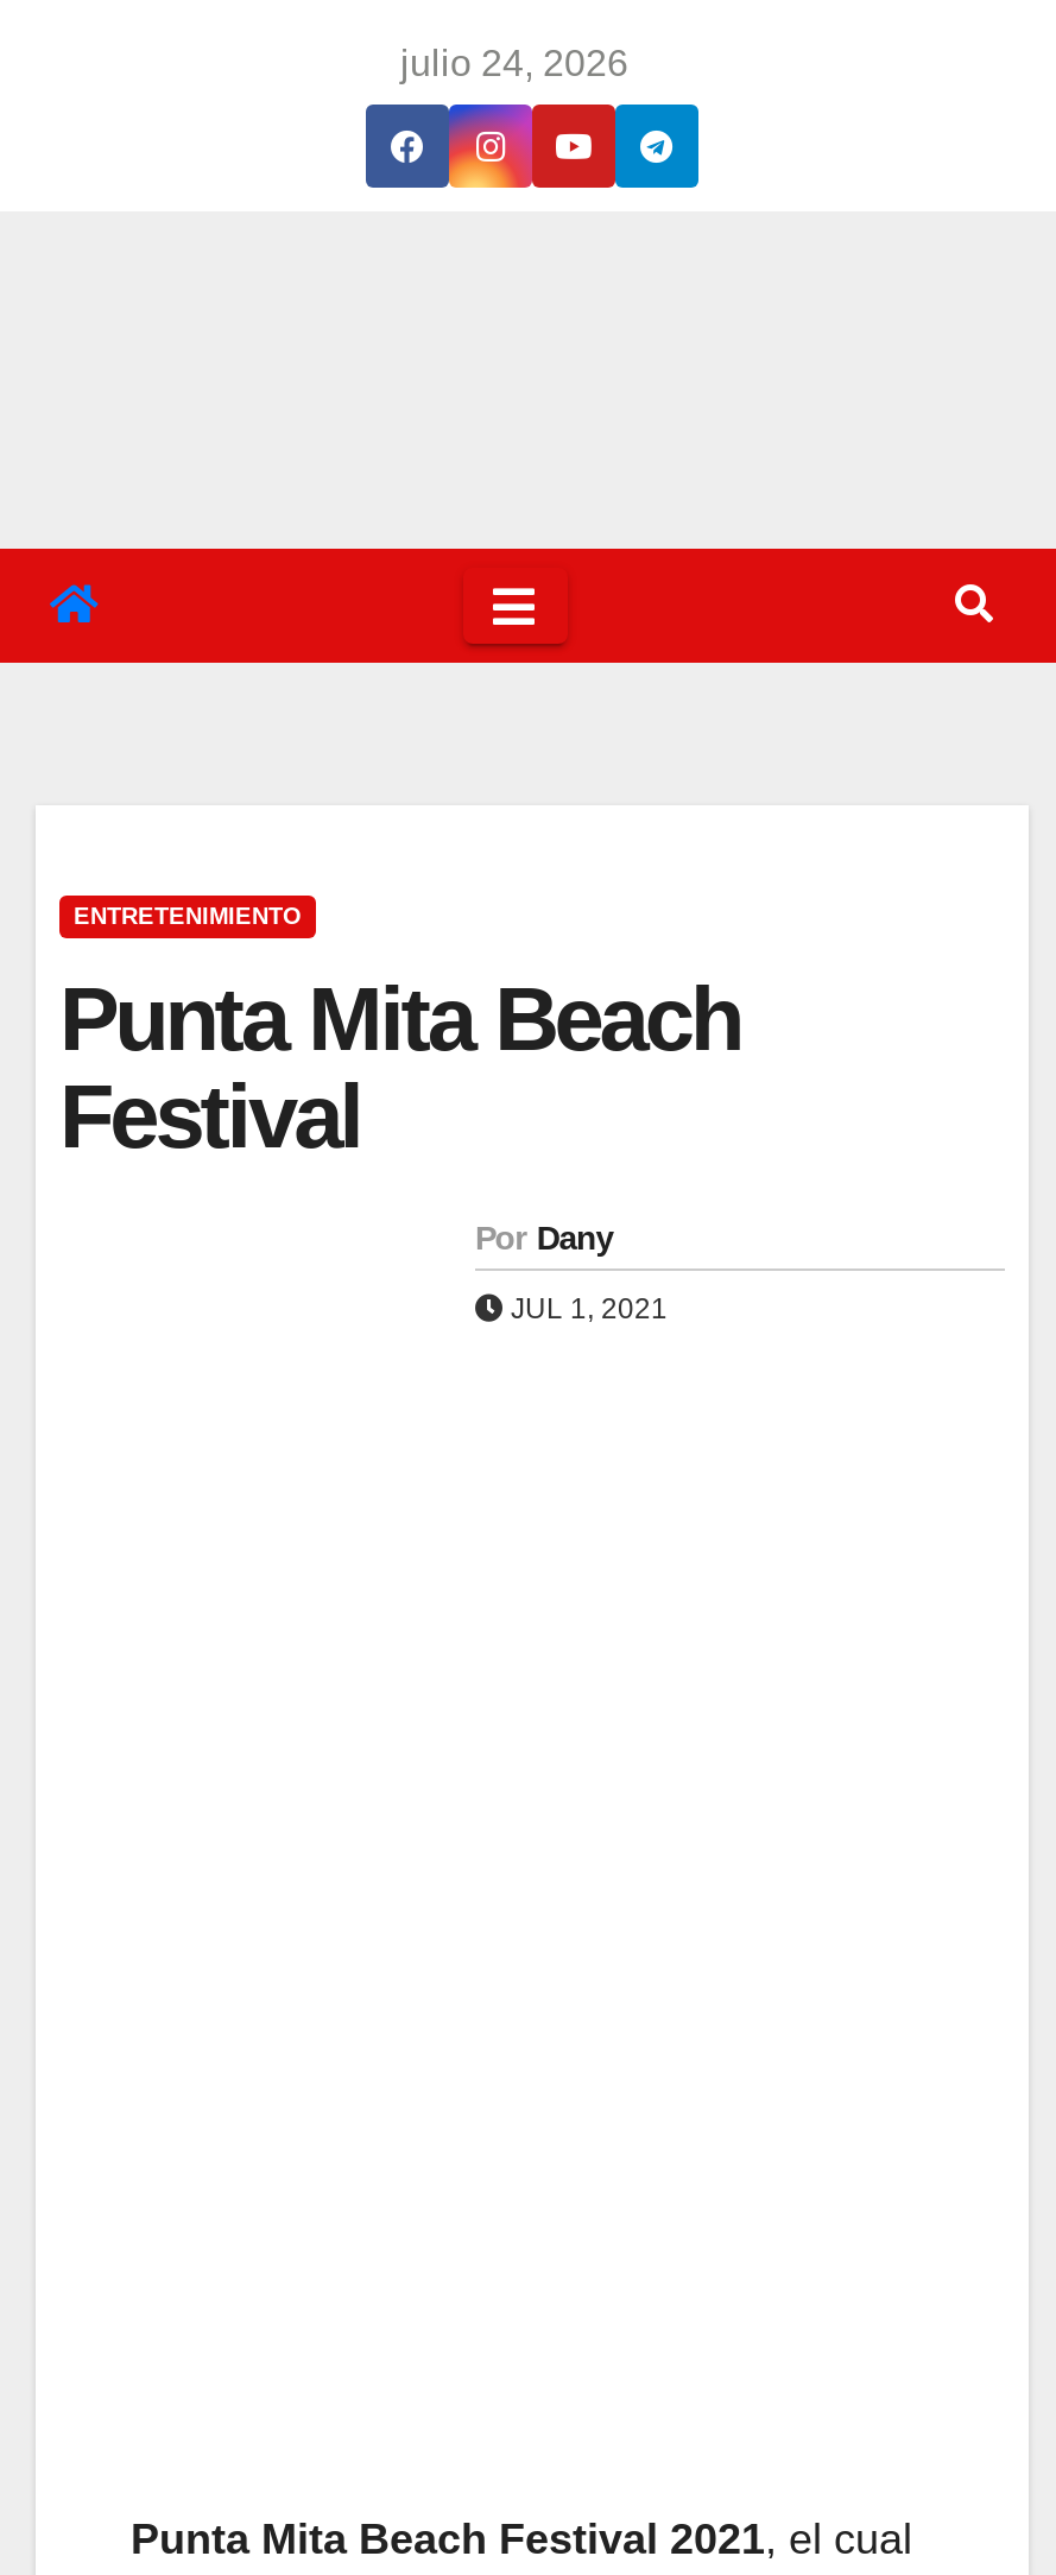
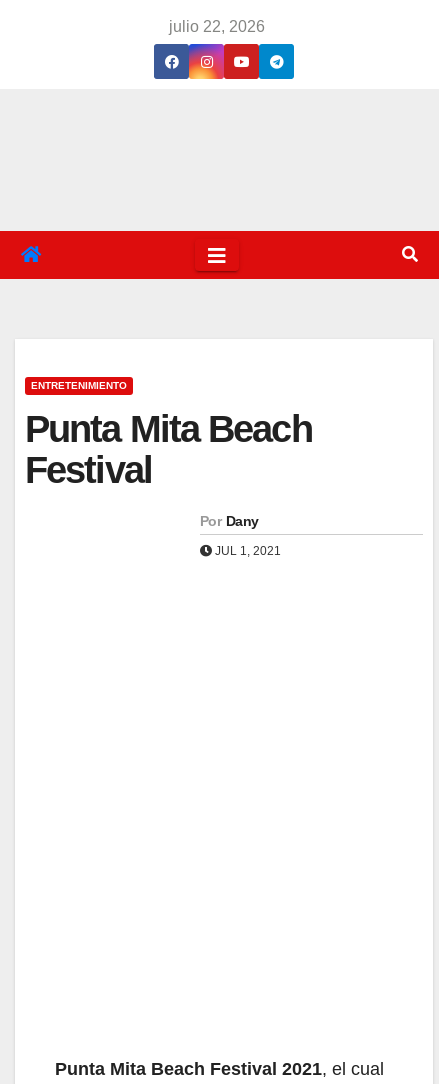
- julio 24, 2026
+ julio 22, 2026
